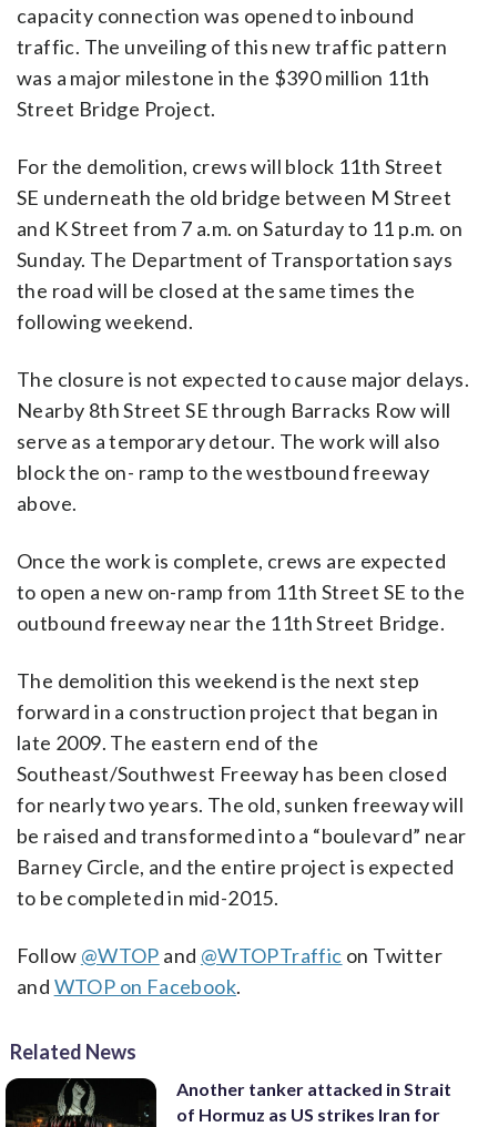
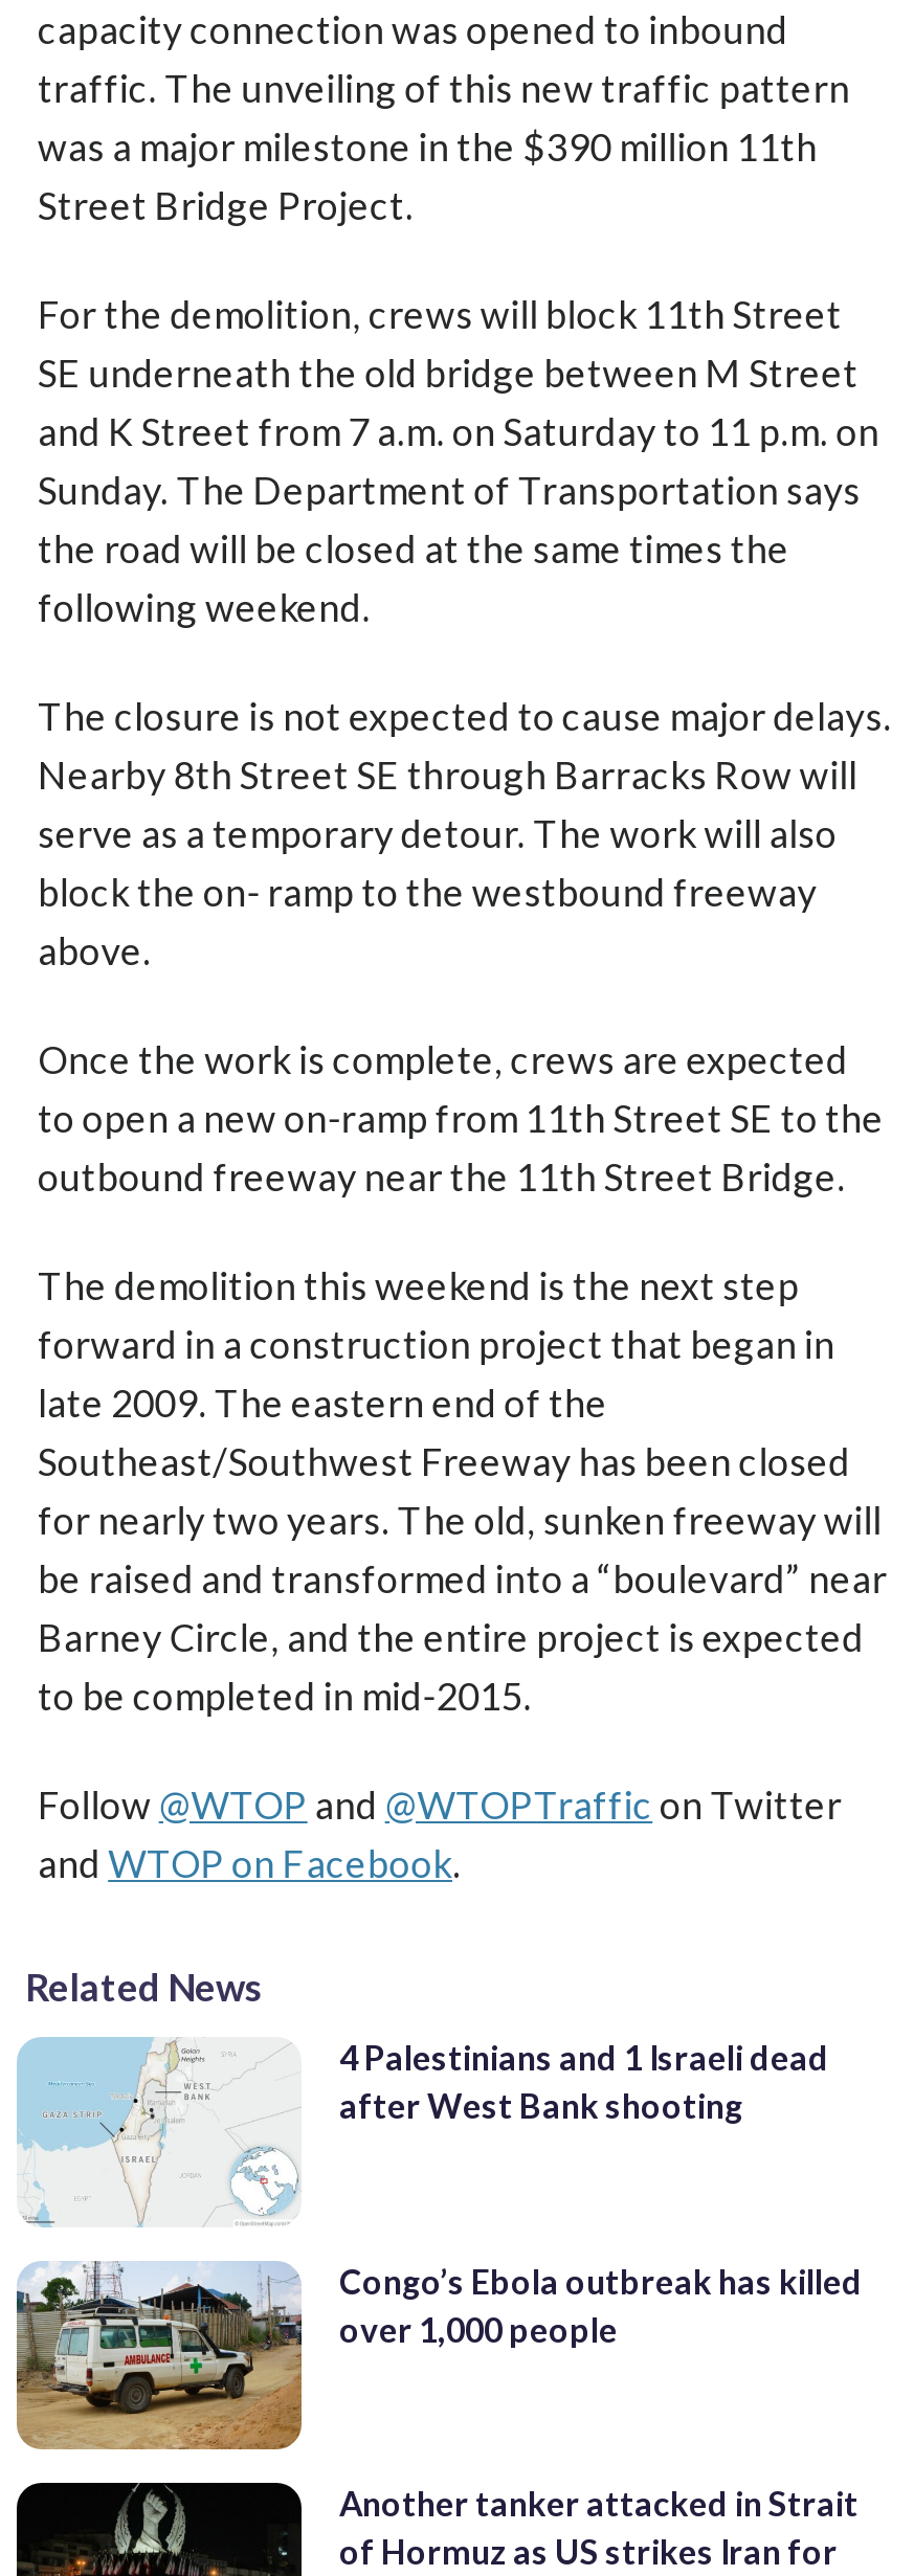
+ [image]

+ [image]

+ [image]
+ Congo’s Ebola outbreak has killed
+ over 1,000 people

+ 4 Palestinians and 1 Israeli dead
+ after West Bank shooting
